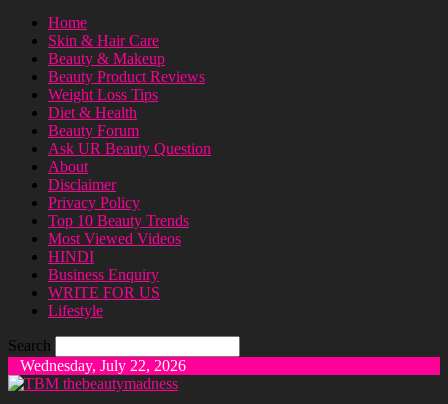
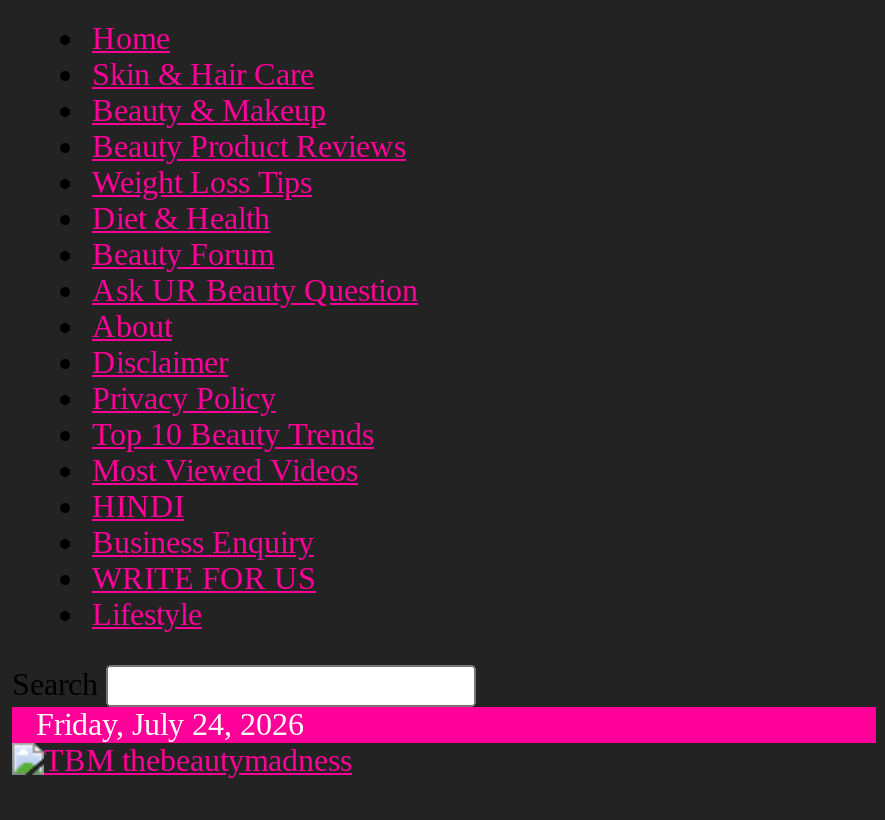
- Wednesday, July 22, 2026
+ Friday, July 24, 2026
